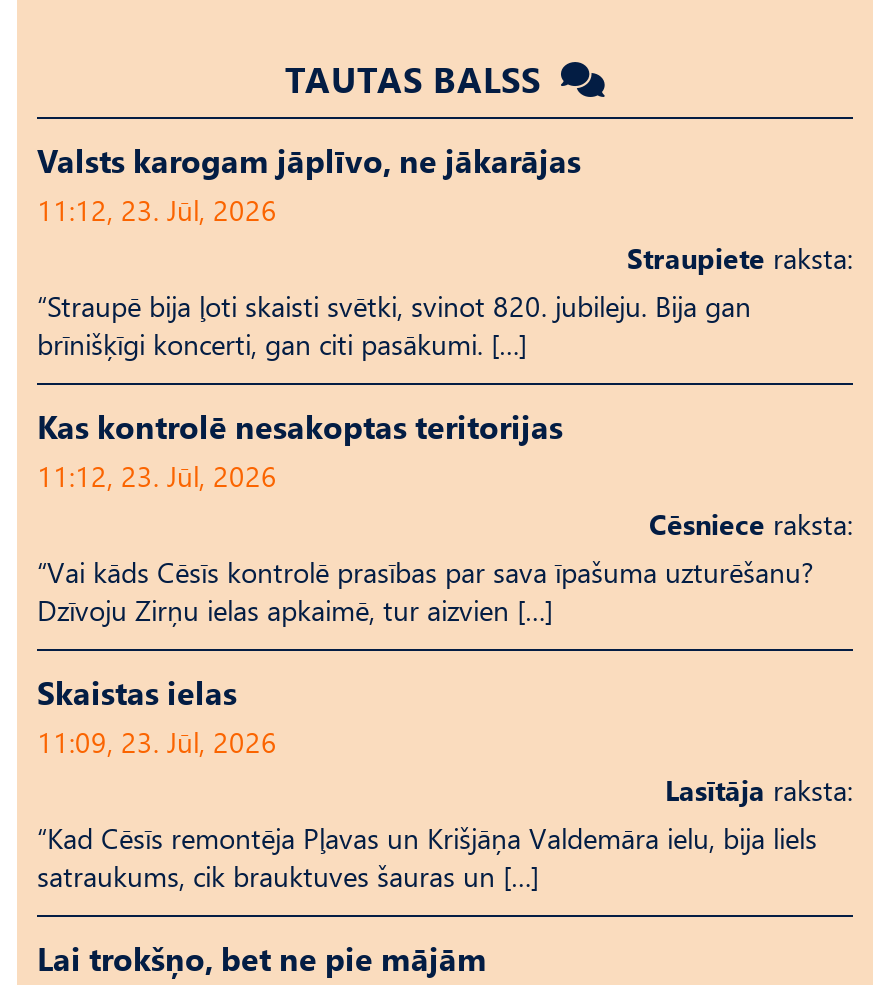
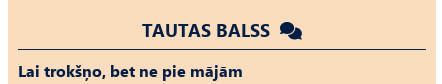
- Valsts karogam jāplīvo, ne jākarājas
- 11:12, 23. Jūl, 2026
- Straupiete raksta:
- “Straupē bija ļoti skaisti svētki, svinot 820. jubileju. Bija gan
- brīnišķīgi koncerti, gan citi pasākumi. […]
- Kas kontrolē nesakoptas teritorijas
- 11:12, 23. Jūl, 2026
- Cēsniece raksta:
- “Vai kāds Cēsīs kontrolē prasības par sava īpašuma uzturēšanu?
- Dzīvoju Zirņu ielas apkaimē, tur aizvien […]
- Skaistas ielas
- 11:09, 23. Jūl, 2026
- Lasītāja raksta:
- “Kad Cēsīs remontēja Pļavas un Krišjāņa Valdemāra ielu, bija liels
- satraukums, cik brauktuves šauras un […]
